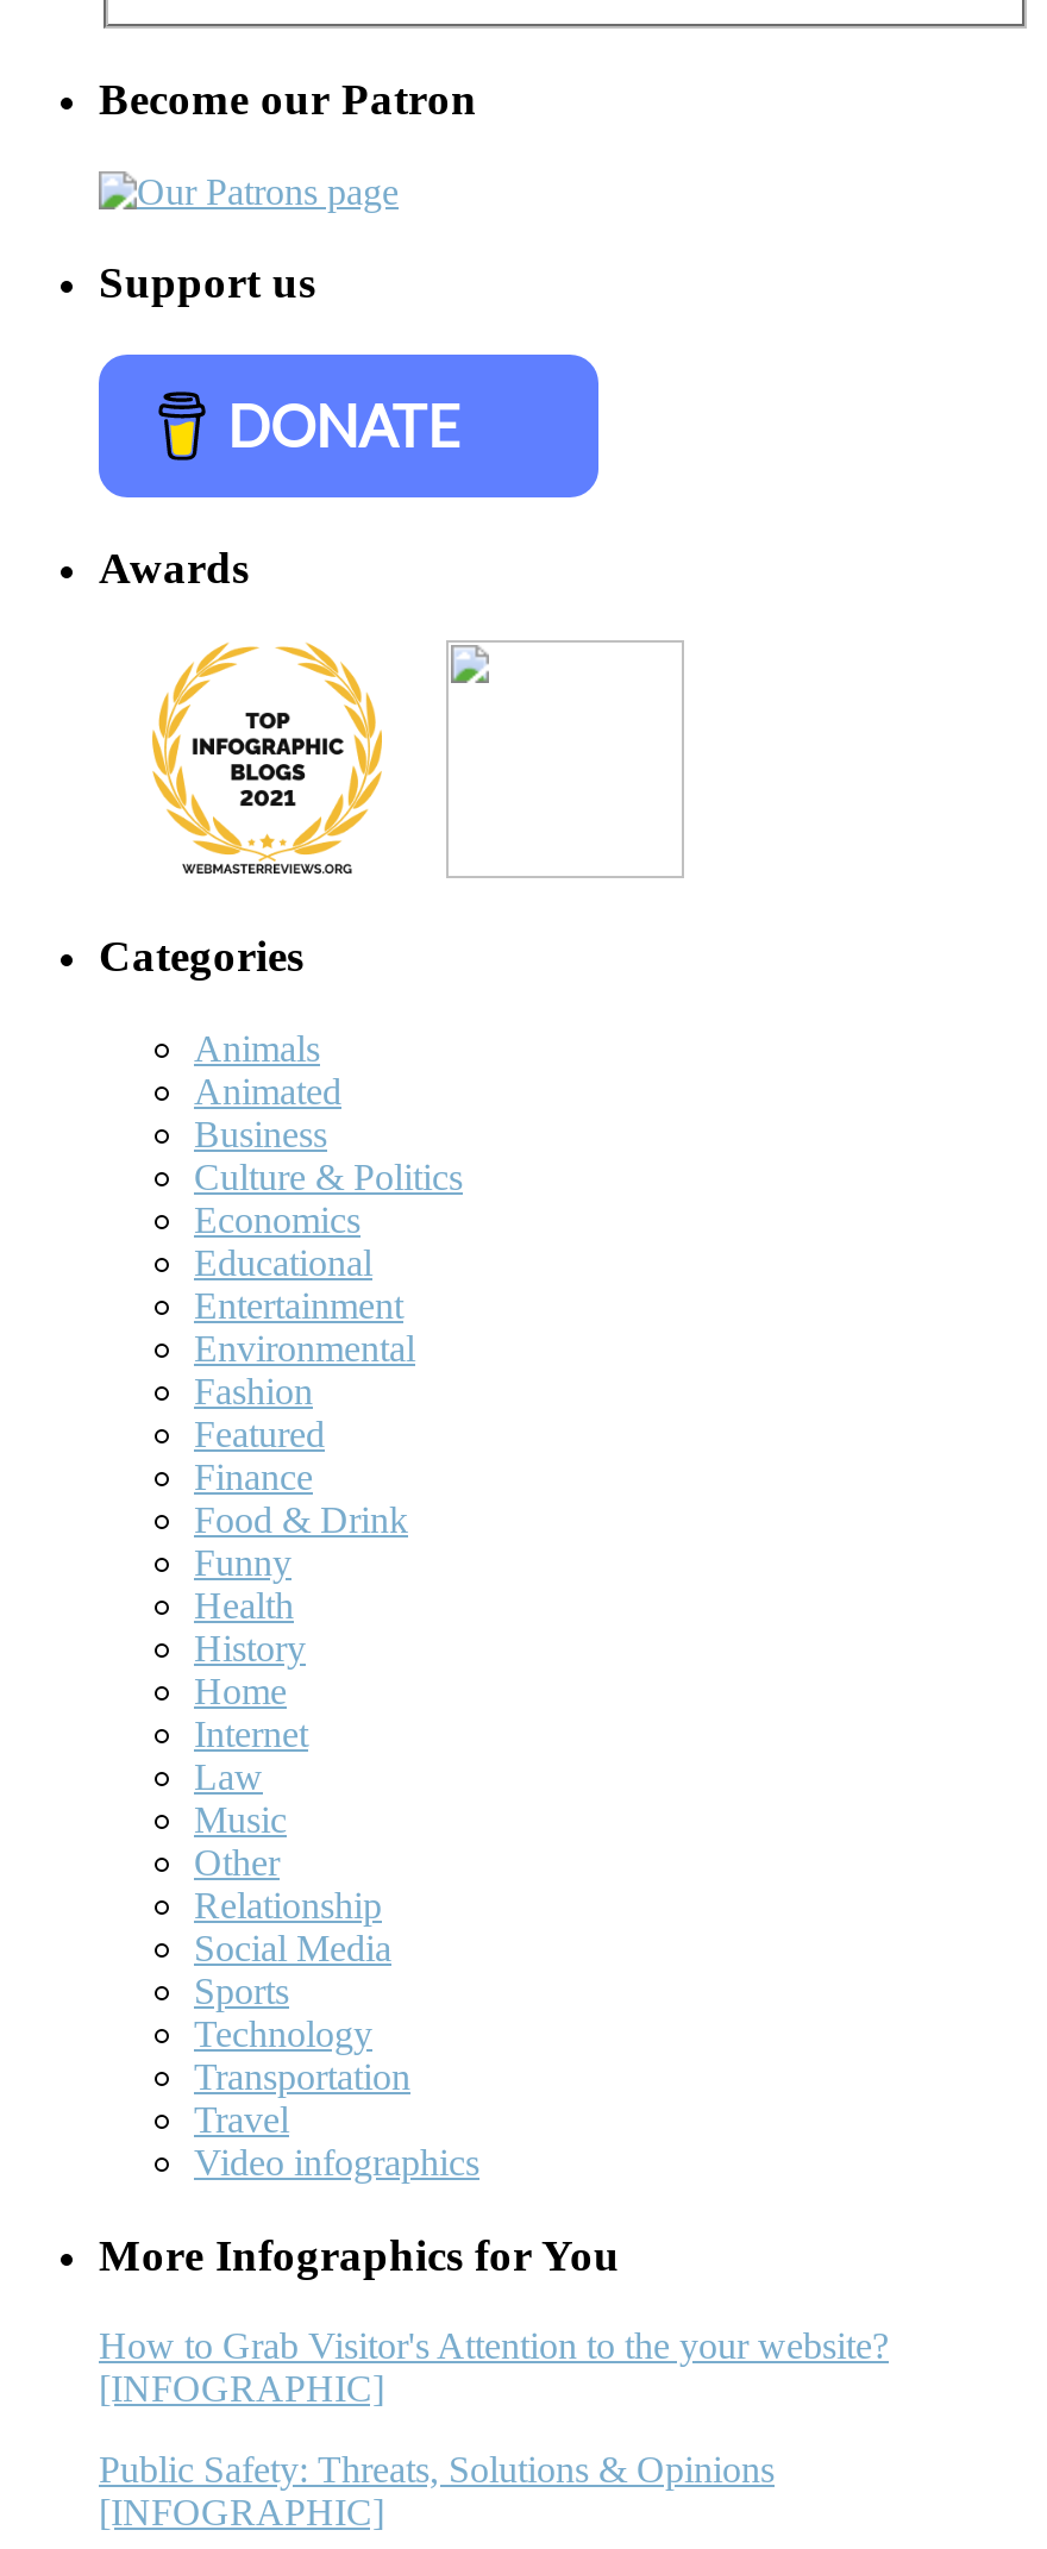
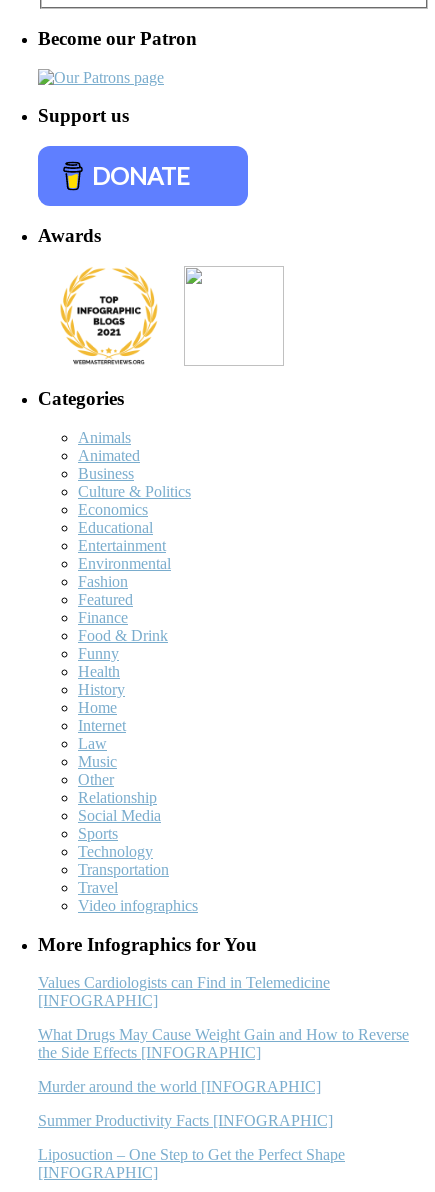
- How to Grab Visitor's Attention to the your website?
+ Values Cardiologists can Find in Telemedicine

- Public Safety: Threats, Solutions & Opinions
+ What Drugs May Cause Weight Gain and How to Reverse
+ the Side Effects [INFOGRAPHIC]
+ Murder around the world [INFOGRAPHIC]
+ Summer Productivity Facts [INFOGRAPHIC]
+ Liposuction – One Step to Get the Perfect Shape
